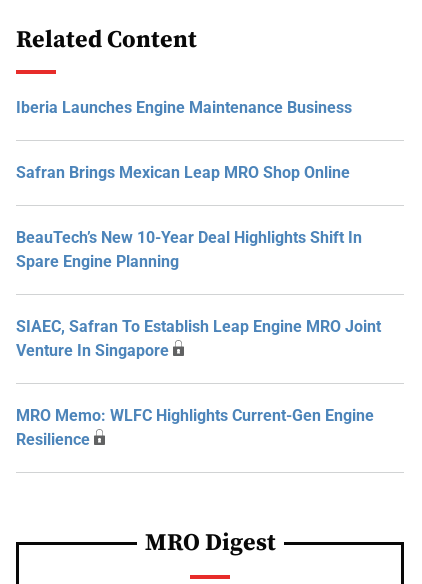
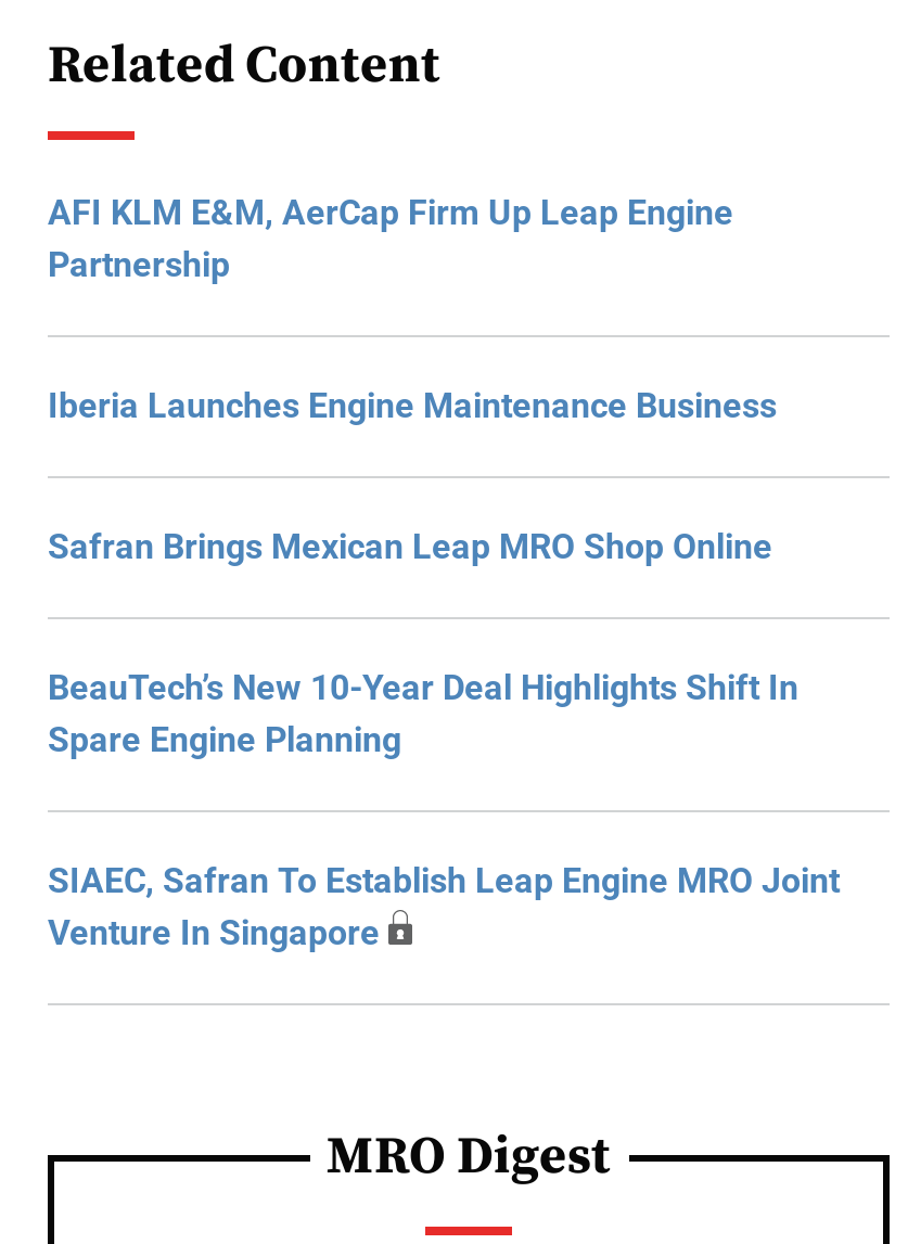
+ AFI KLM E&M, AerCap Firm Up Leap Engine
+ Partnership

moved down: Iberia Launches Engine Maintenance Business | Safran Brings Mexican Leap MRO Shop Online | BeauTech’s New 10-Year Deal Highlights Shift In | Spare Engine Planning | SIAEC, Safran To Establish Leap Engine MRO Joint | Venture In Singapore

- MRO Memo: WLFC Highlights Current-Gen Engine
- Resilience
